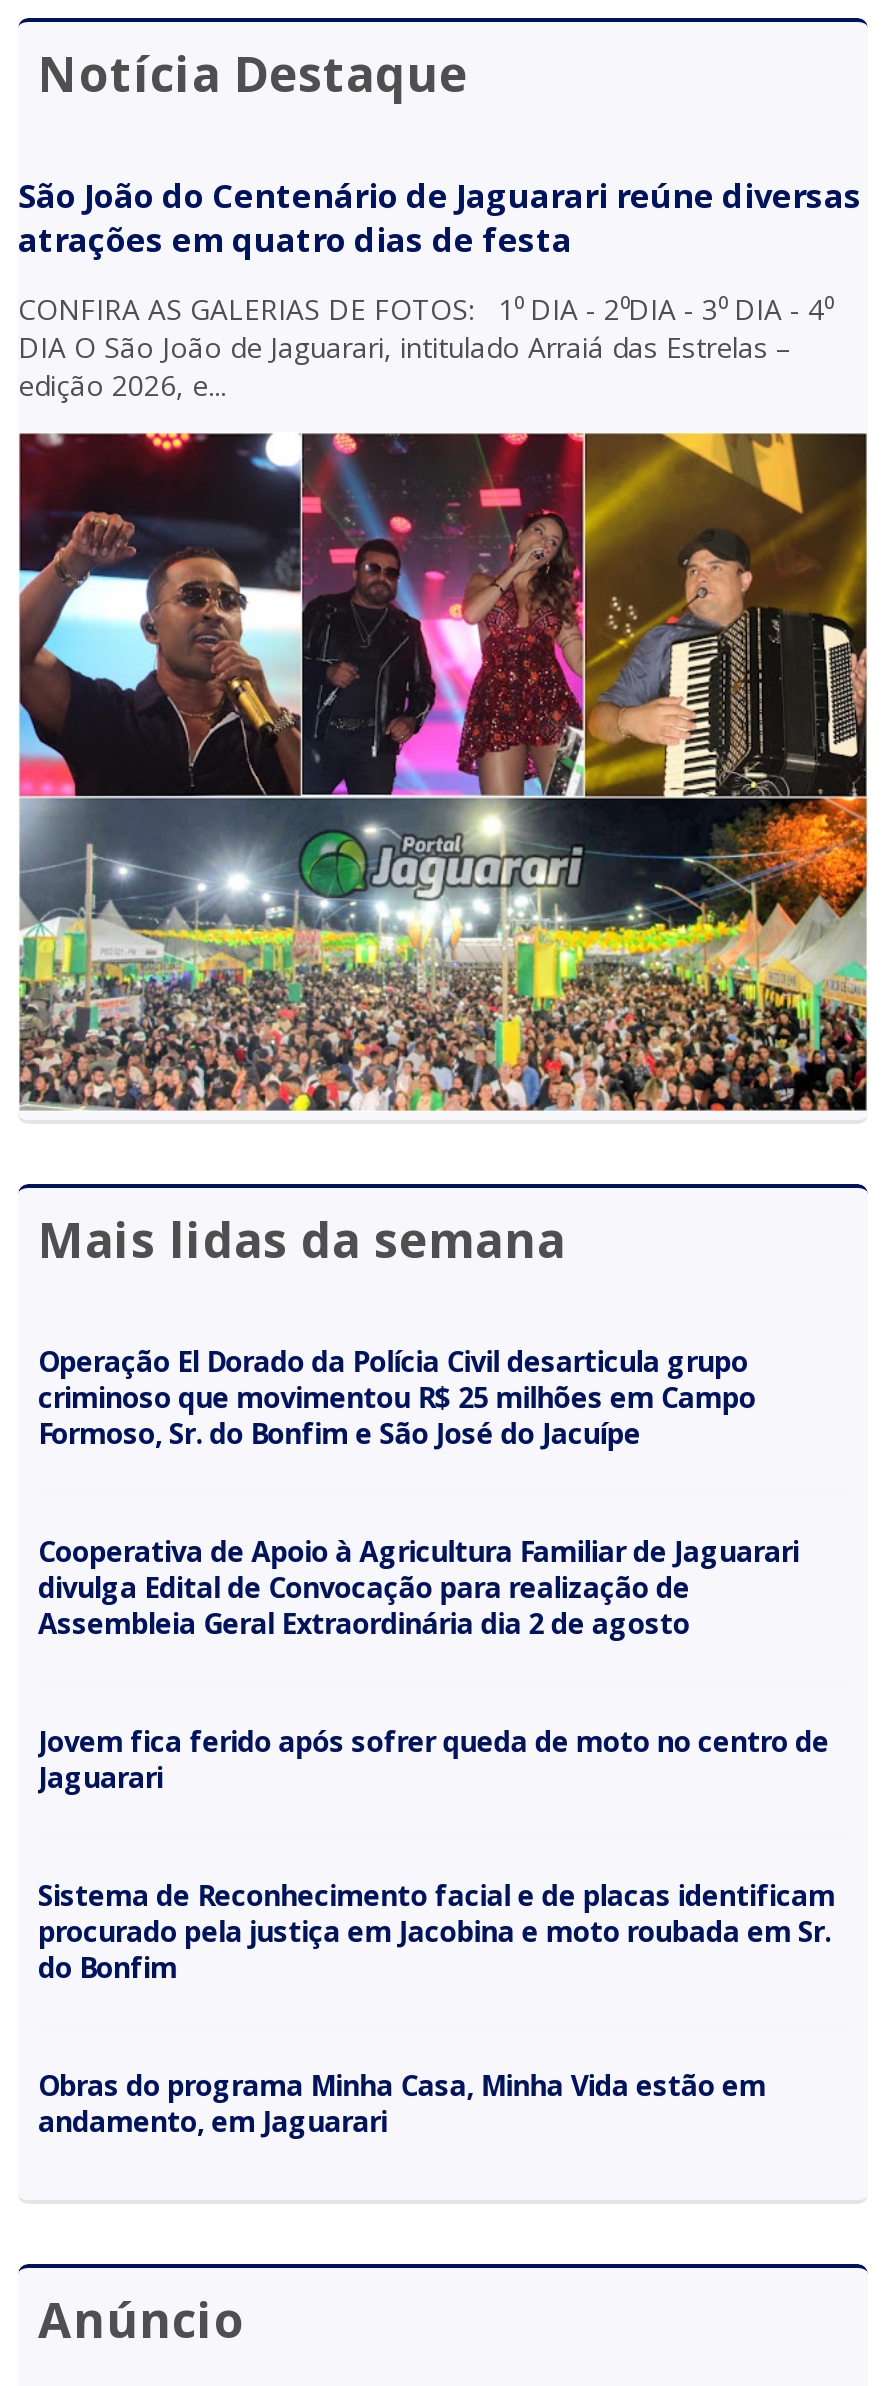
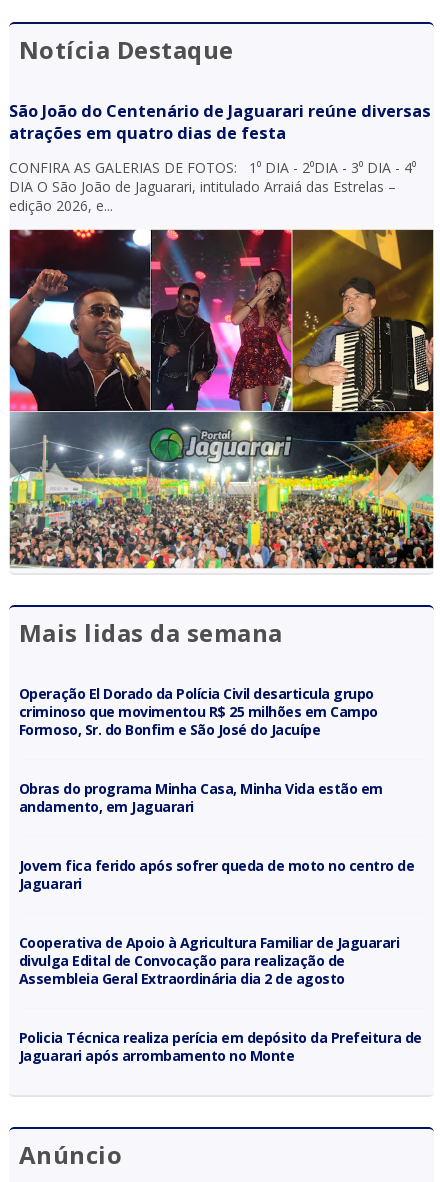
moved down: Cooperativa de Apoio à Agricultura Familiar de Jaguarari | divulga Edital de Convocação para realização de | Assembleia Geral Extraordinária dia 2 de agosto

moved up: Obras do programa Minha Casa, Minha Vida estão em | andamento, em Jaguarari | Jovem fica ferido após sofrer queda de moto no centro de | Jaguarari

- Sistema de Reconhecimento facial e de placas identificam
- procurado pela justiça em Jacobina e moto roubada em Sr.
- do Bonfim
+ Policia Técnica realiza perícia em depósito da Prefeitura de
+ Jaguarari após arrombamento no Monte
